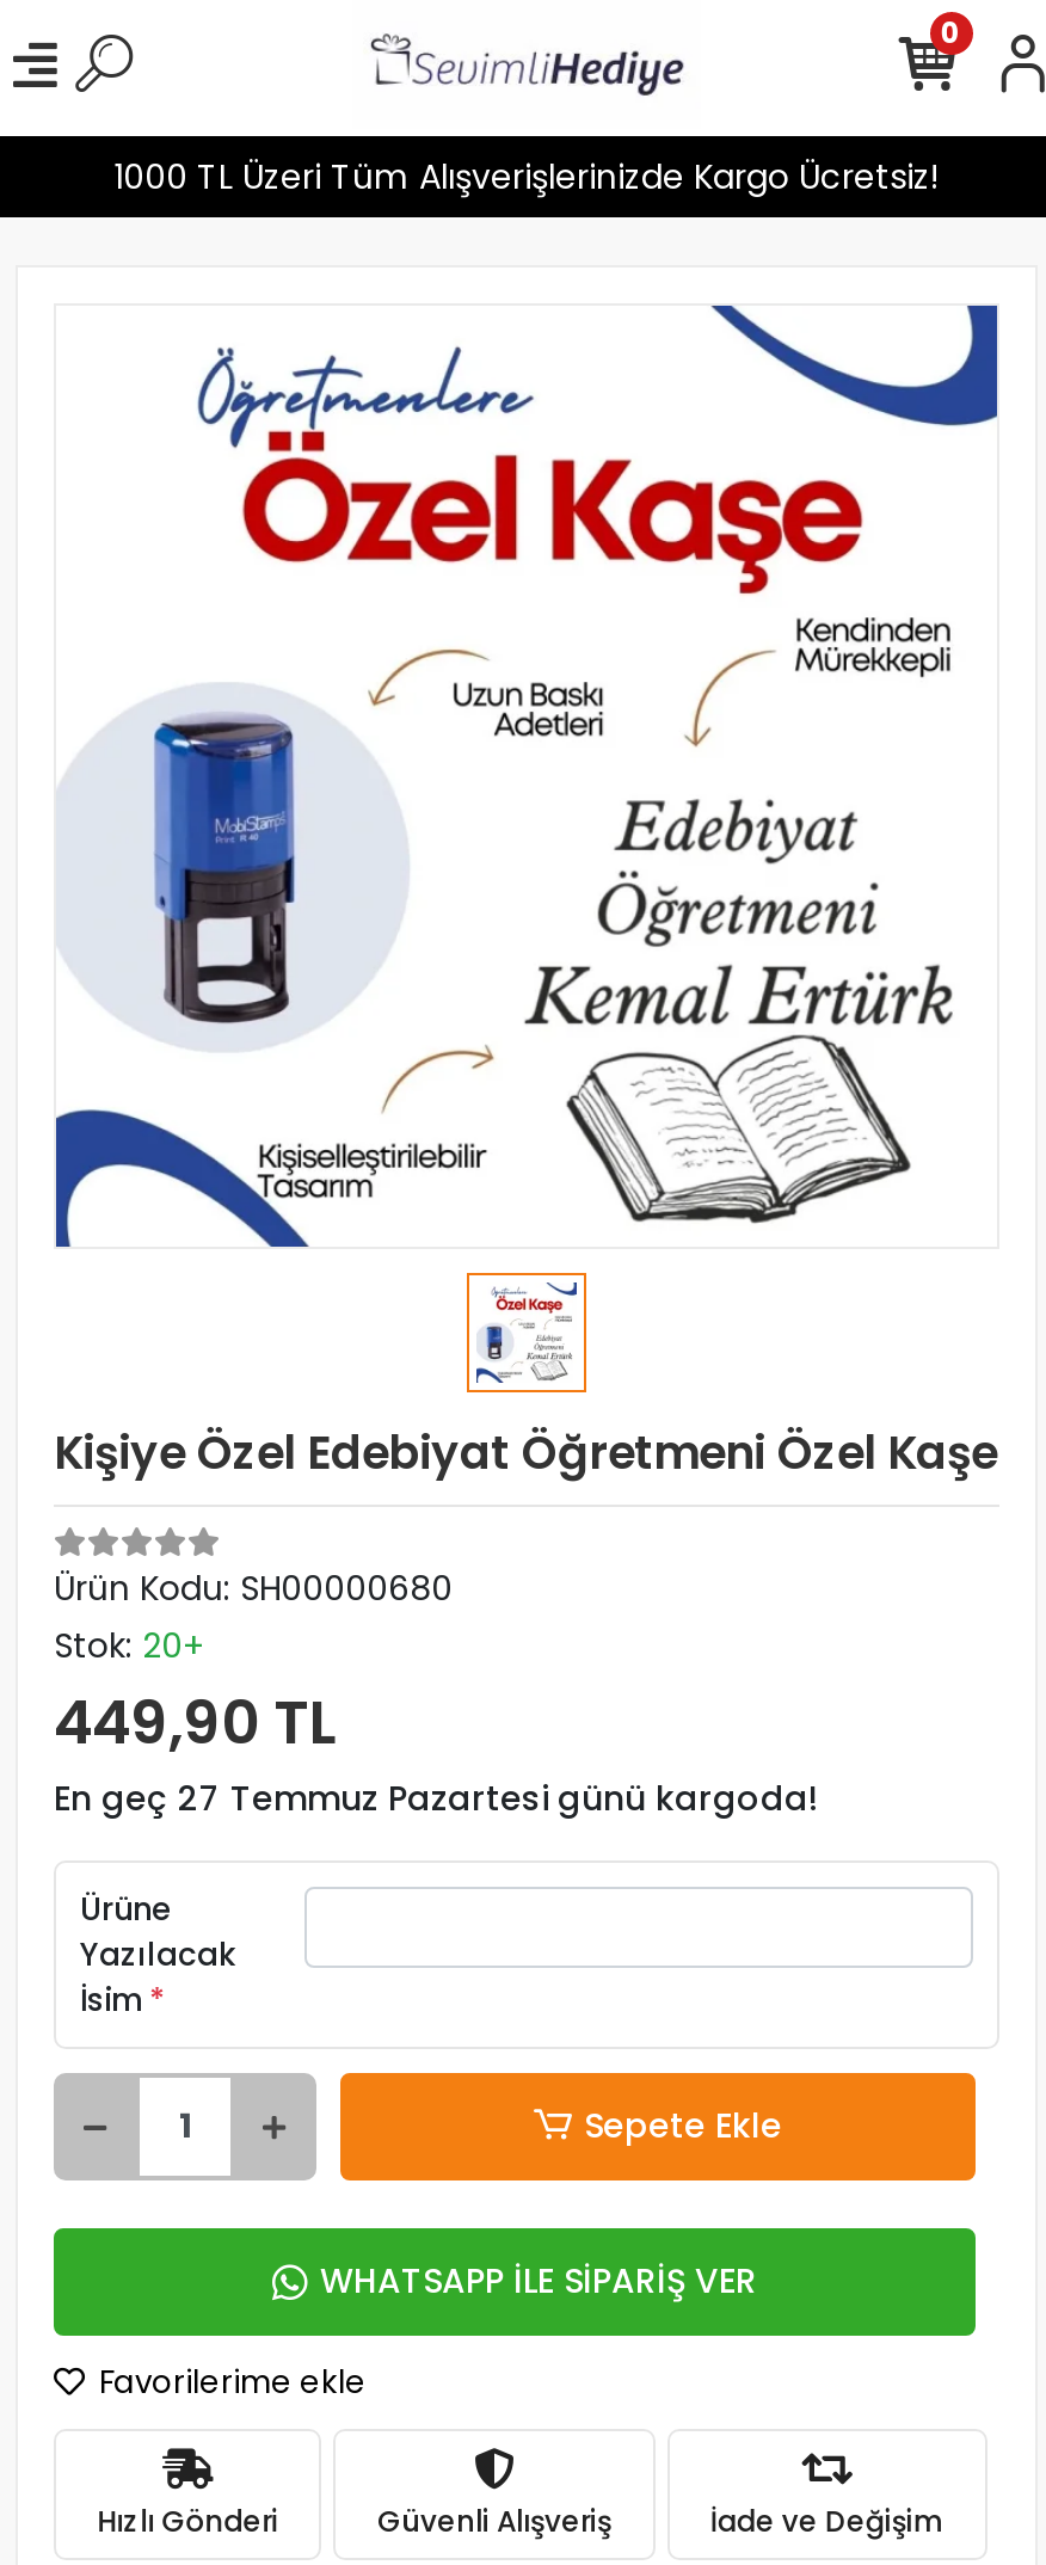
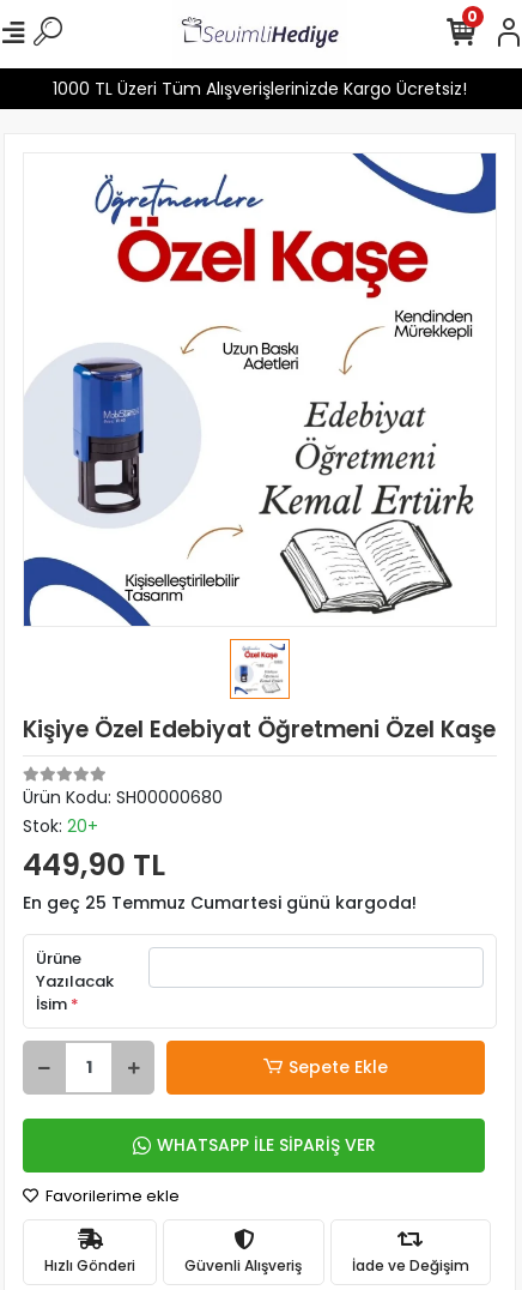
- En geç 27 Temmuz Pazartesi günü kargoda!
+ En geç 25 Temmuz Cumartesi günü kargoda!
